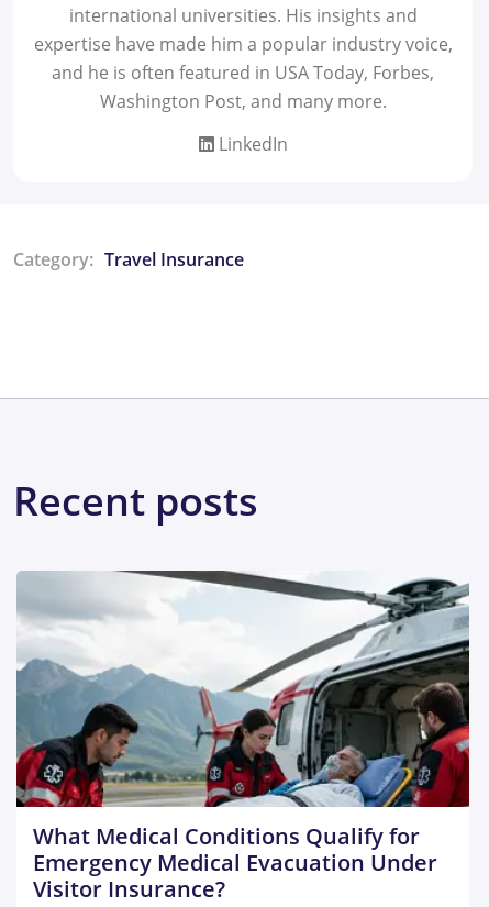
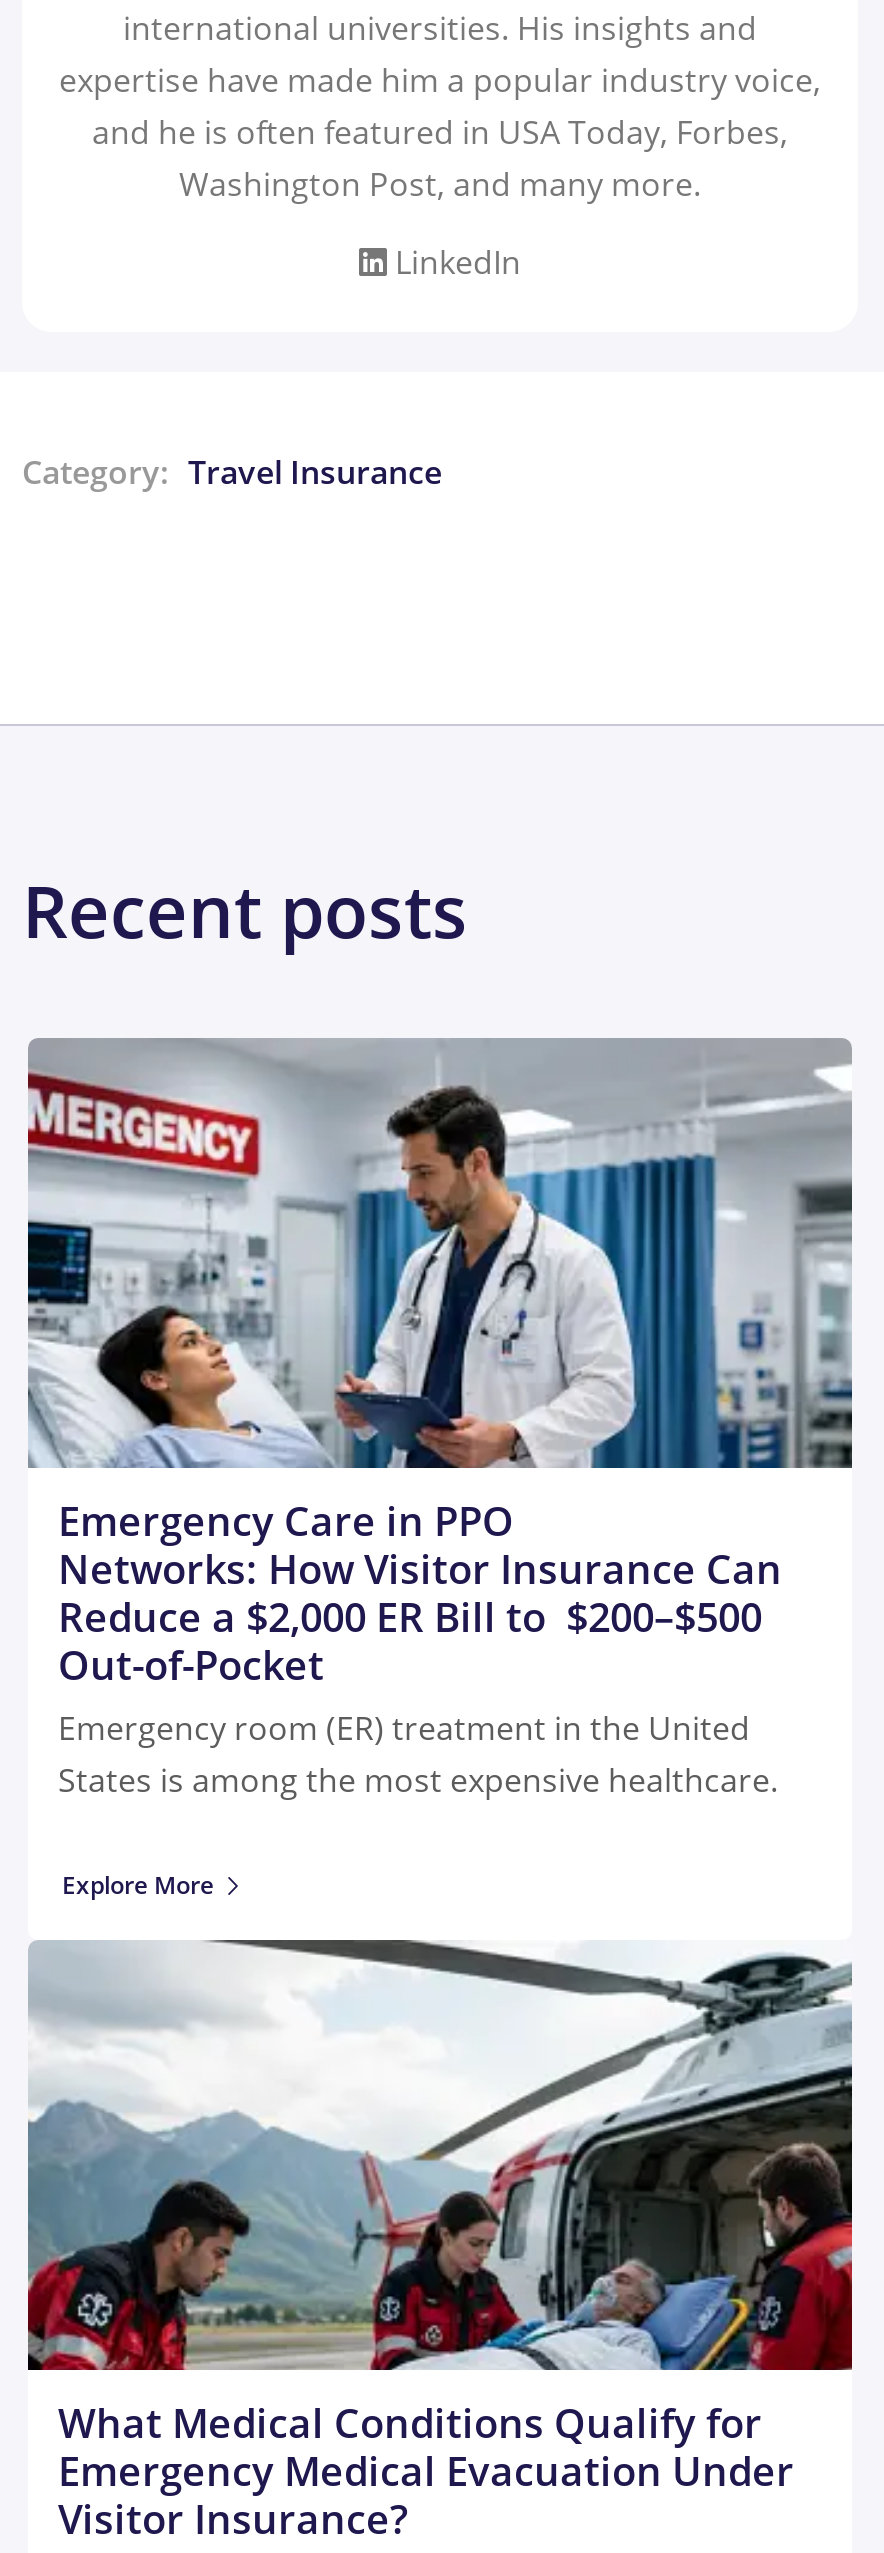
+ [image]
+ Emergency Care in PPO
+ Networks: How Visitor Insurance Can
+ Reduce a $2,000 ER Bill to $200–$500
+ Out-of-Pocket
+ Emergency room (ER) treatment in the United
+ States is among the most expensive healthcare.
+ Explore More
